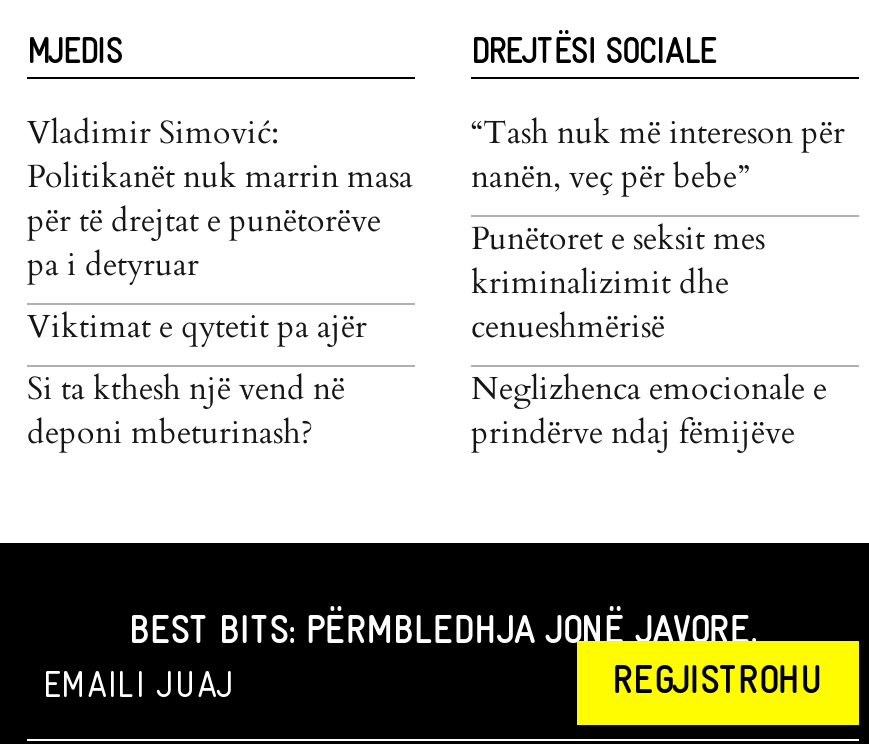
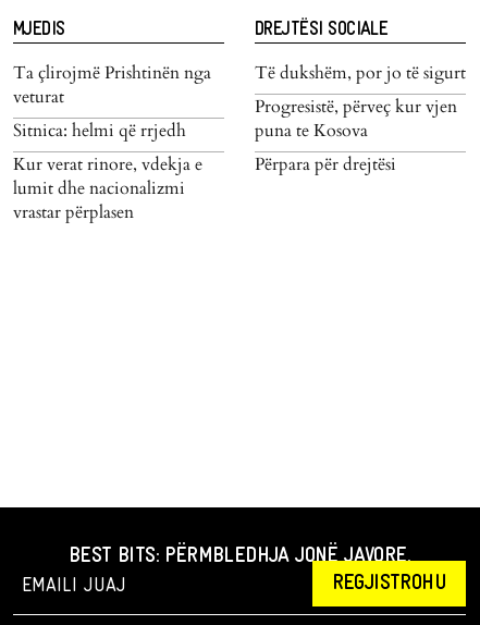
- Vladimir Simović:
- Politikanët nuk marrin masa
- për të drejtat e punëtorëve
- pa i detyruar
- Viktimat e qytetit pa ajër
- Si ta kthesh një vend në
- deponi mbeturinash?
+ Ta çlirojmë Prishtinën nga
+ veturat
+ Sitnica: helmi që rrjedh
+ Kur verat rinore, vdekja e
+ lumit dhe nacionalizmi
+ vrastar përplasen

- “Tash nuk më intereson për
- nanën, veç për bebe”
- Punëtoret e seksit mes
- kriminalizimit dhe
- cenueshmërisë
- Neglizhenca emocionale e
- prindërve ndaj fëmijëve
+ Të dukshëm, por jo të sigurt
+ Progresistë, përveç kur vjen
+ puna te Kosova
+ Përpara për drejtësi
